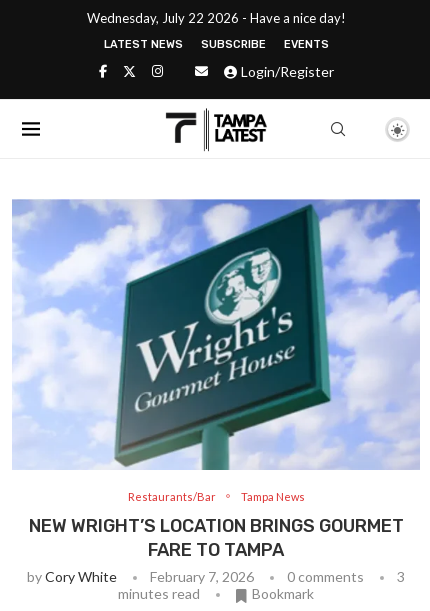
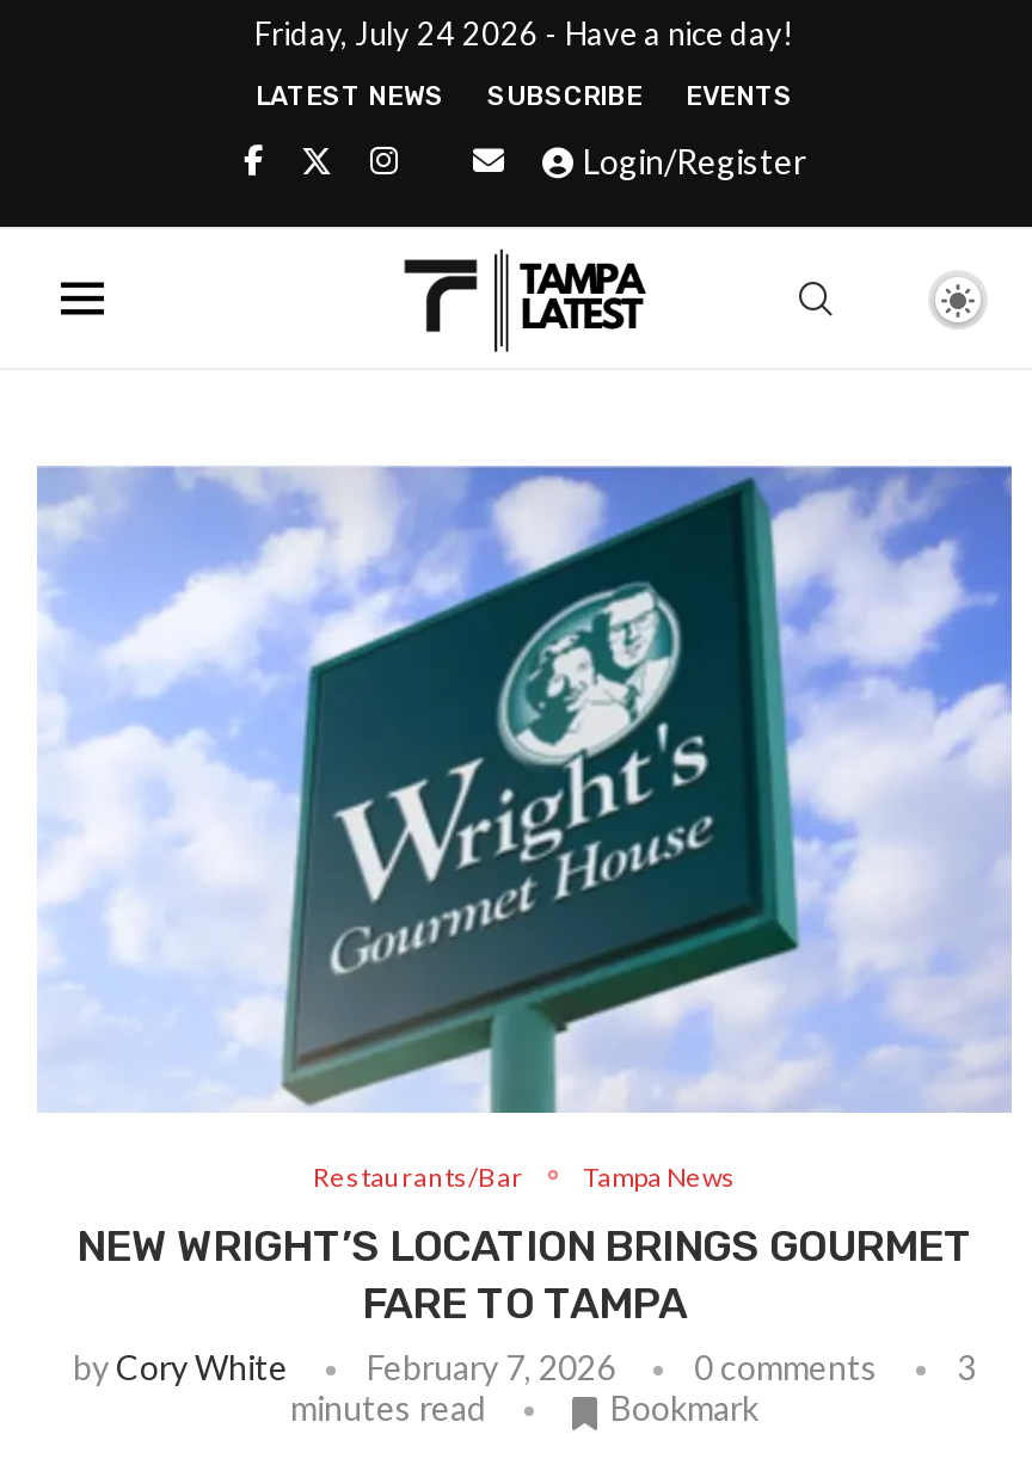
- Wednesday, July 22 2026 - Have a nice day!
+ Friday, July 24 2026 - Have a nice day!
